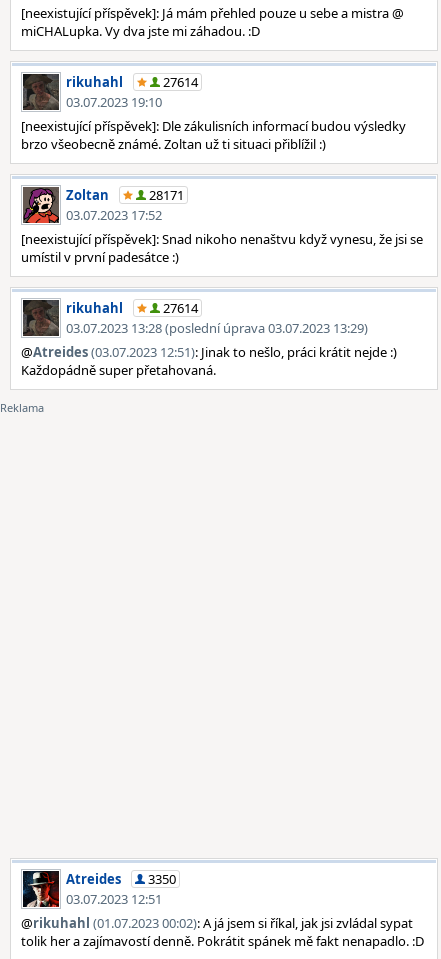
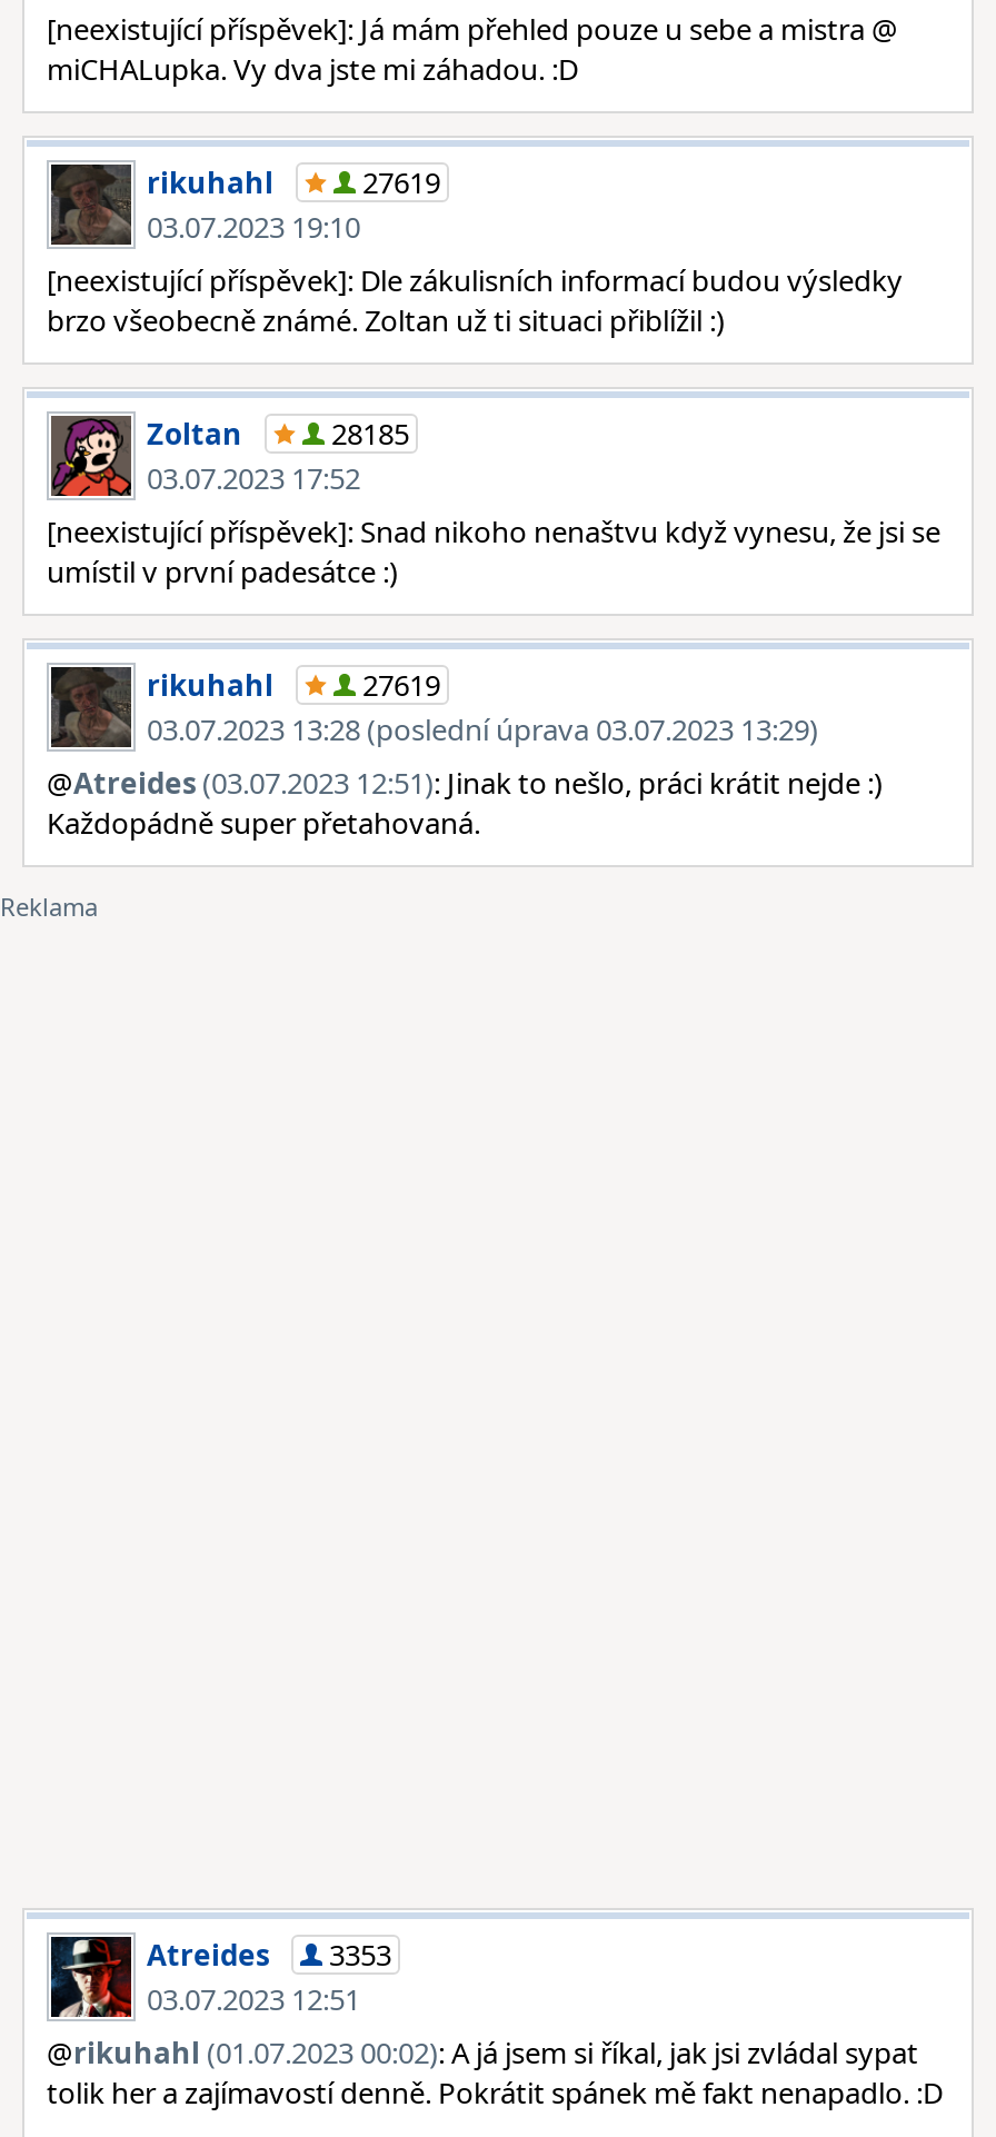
- 27614
+ 27619

- 28171
+ 28185

- 27614
+ 27619

- Atreides 3350
+ Atreides 3353
